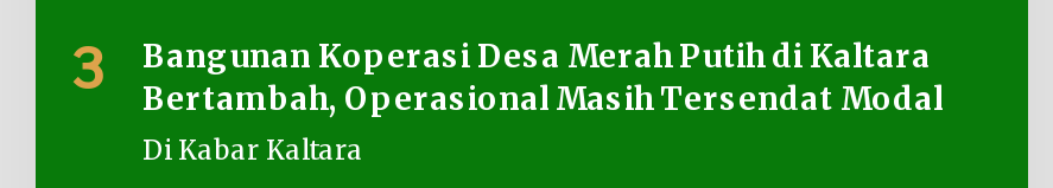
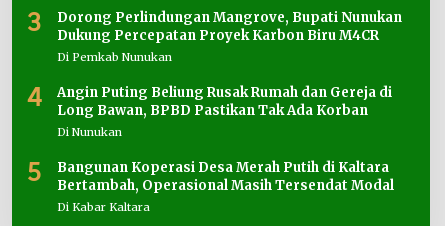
+ Dorong Perlindungan Mangrove, Bupati Nunukan
+ Dukung Percepatan Proyek Karbon Biru M4CR
+ Di Pemkab Nunukan
+ 4
+ Angin Puting Beliung Rusak Rumah dan Gereja di
+ Long Bawan, BPBD Pastikan Tak Ada Korban
+ Di Nunukan
+ 5
